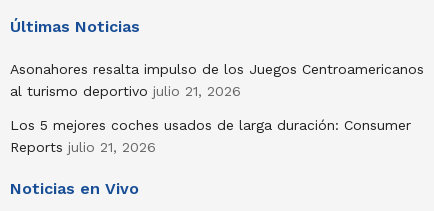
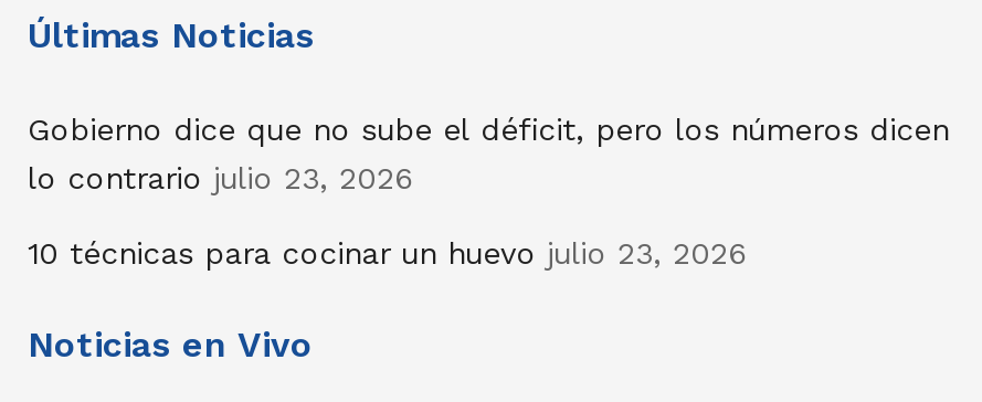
- Asonahores resalta impulso de los Juegos Centroamericanos
- al turismo deportivo julio 21, 2026
+ Gobierno dice que no sube el déficit, pero los números dicen
+ lo contrario julio 23, 2026

- Los 5 mejores coches usados de larga duración: Consumer
- Reports julio 21, 2026
+ 10 técnicas para cocinar un huevo julio 23, 2026
